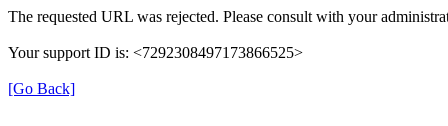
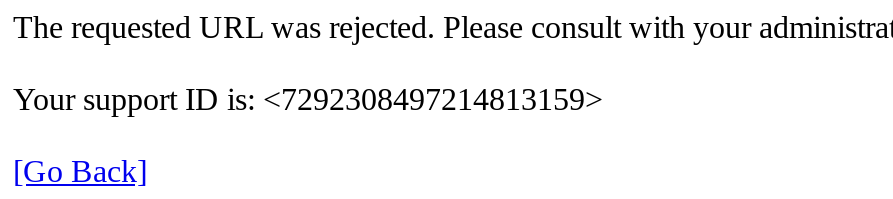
- Your support ID is: <7292308497173866525>
+ Your support ID is: <7292308497214813159>
